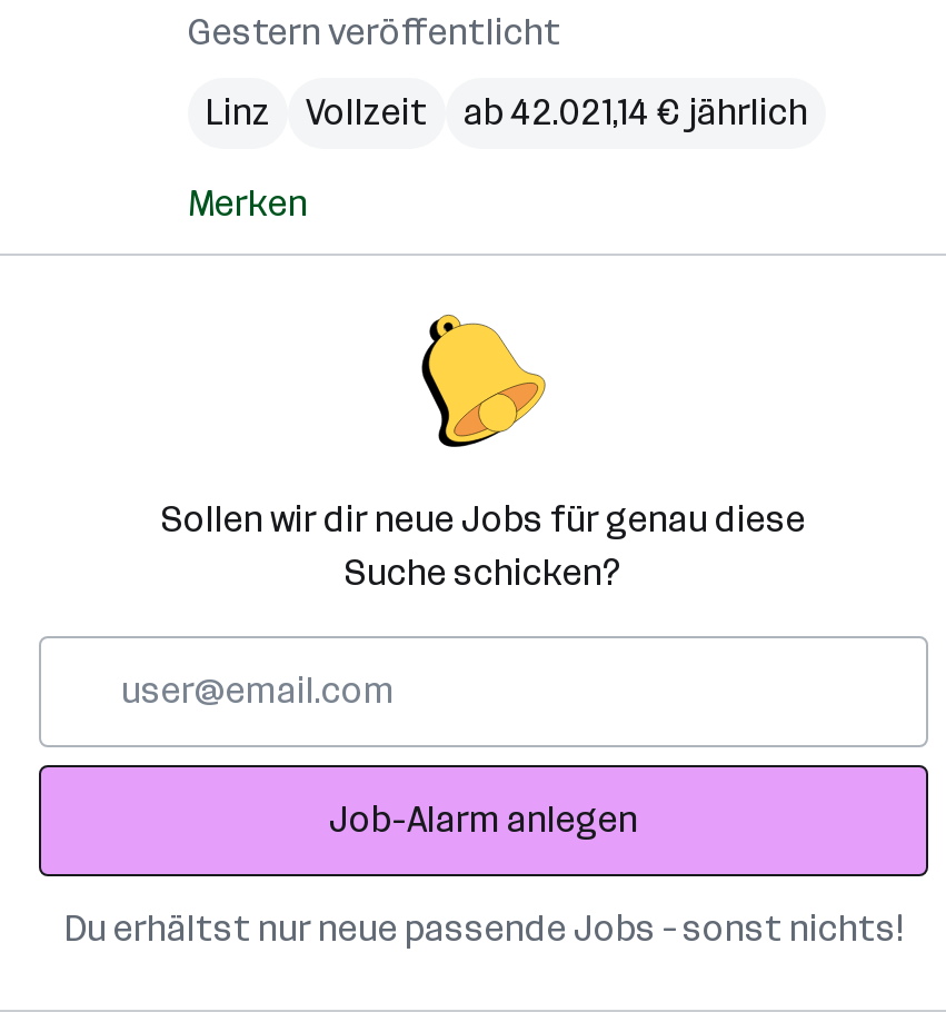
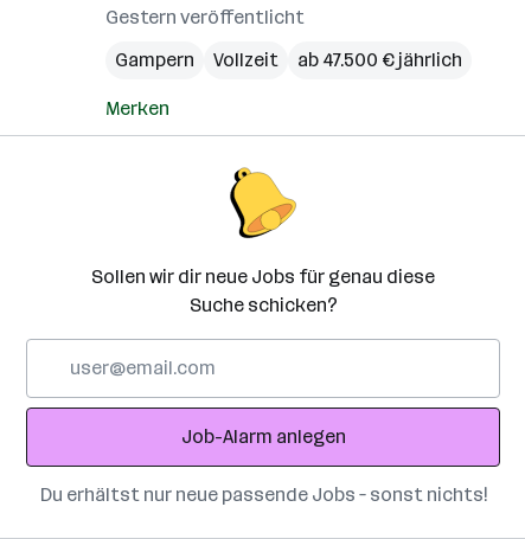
- Linz
+ Gampern

- ab 42.021,14 € jährlich
+ ab 47.500 € jährlich
